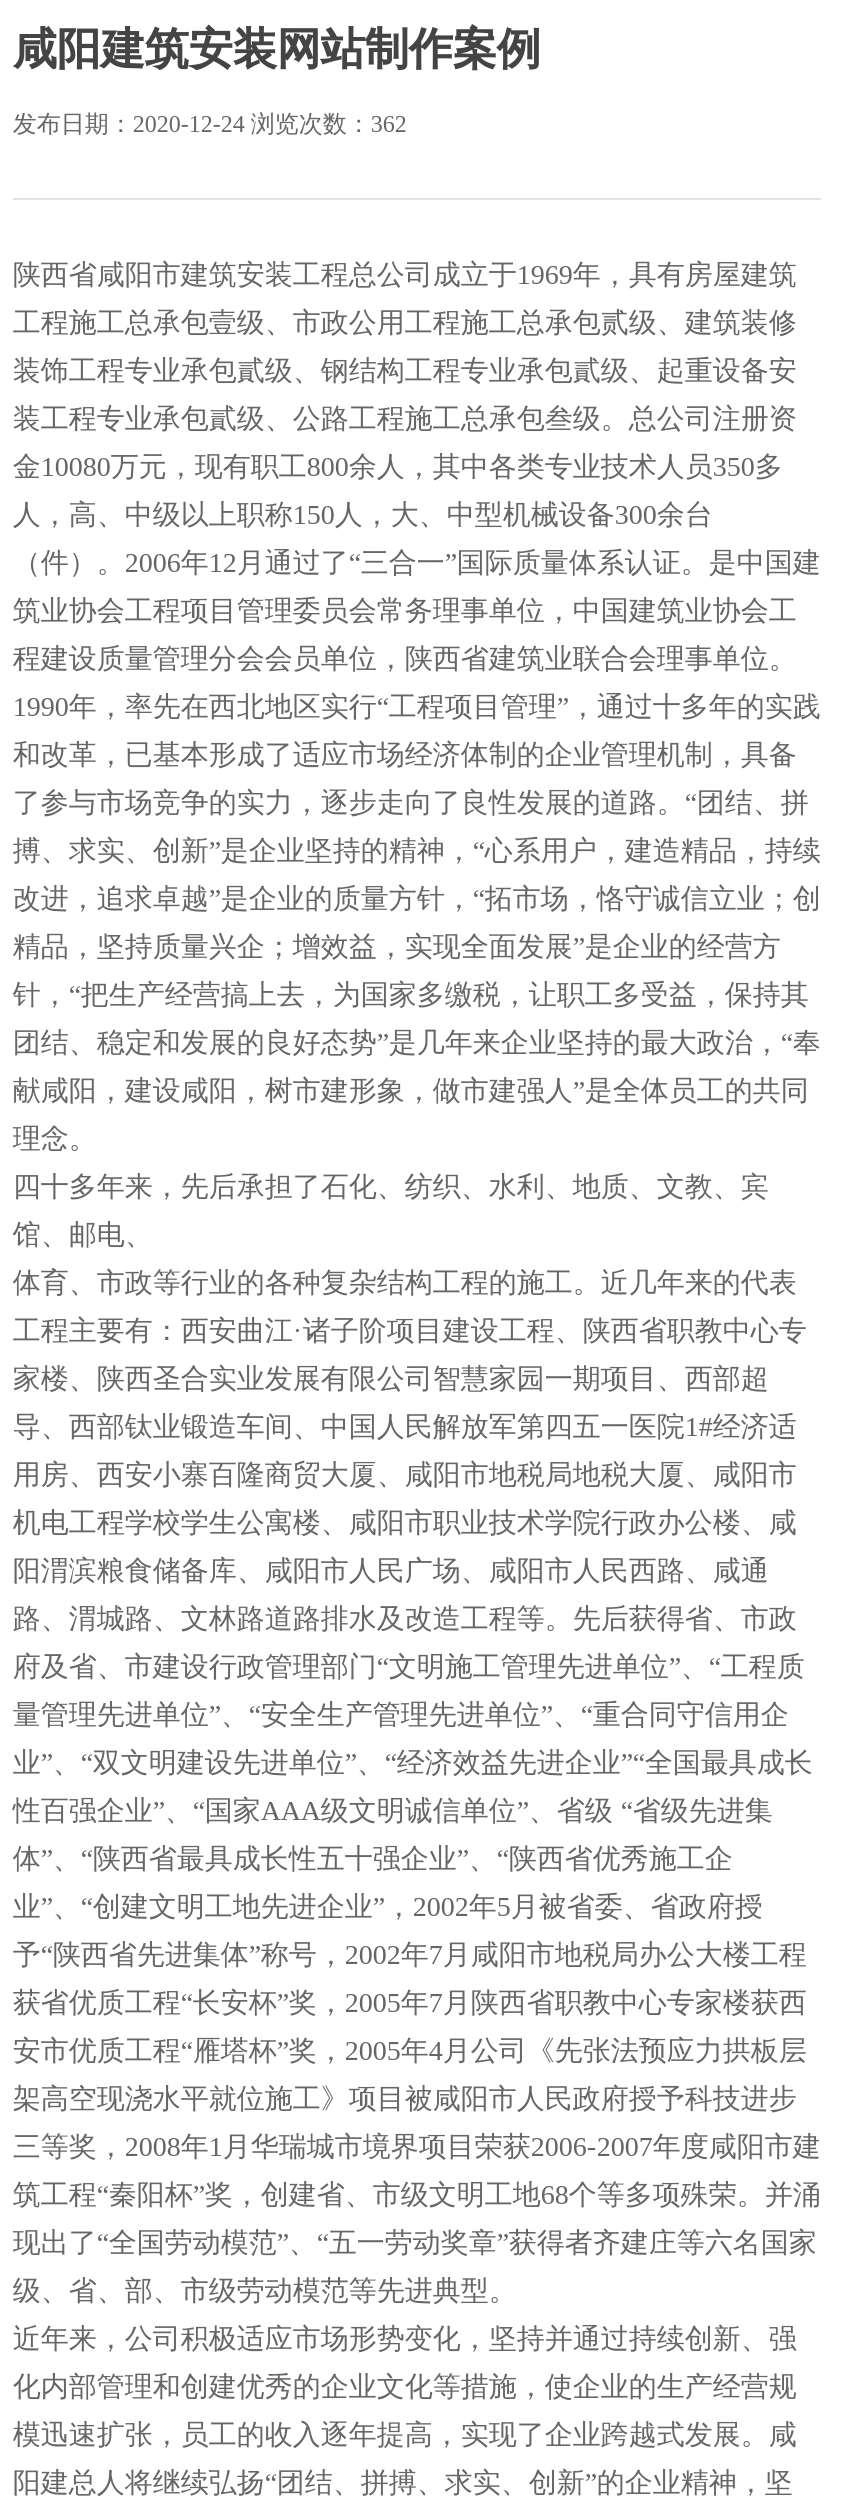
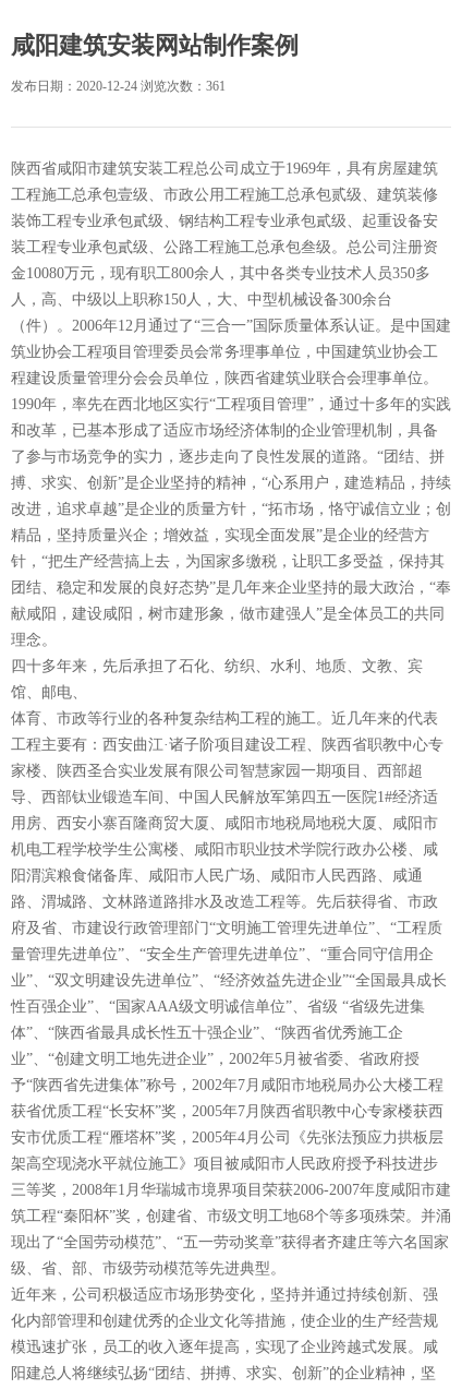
- 发布日期：2020-12-24 浏览次数：362
+ 发布日期：2020-12-24 浏览次数：361
